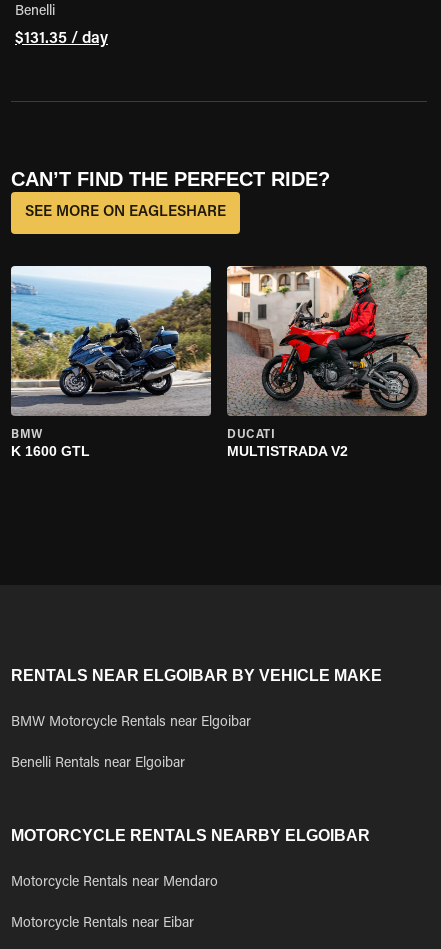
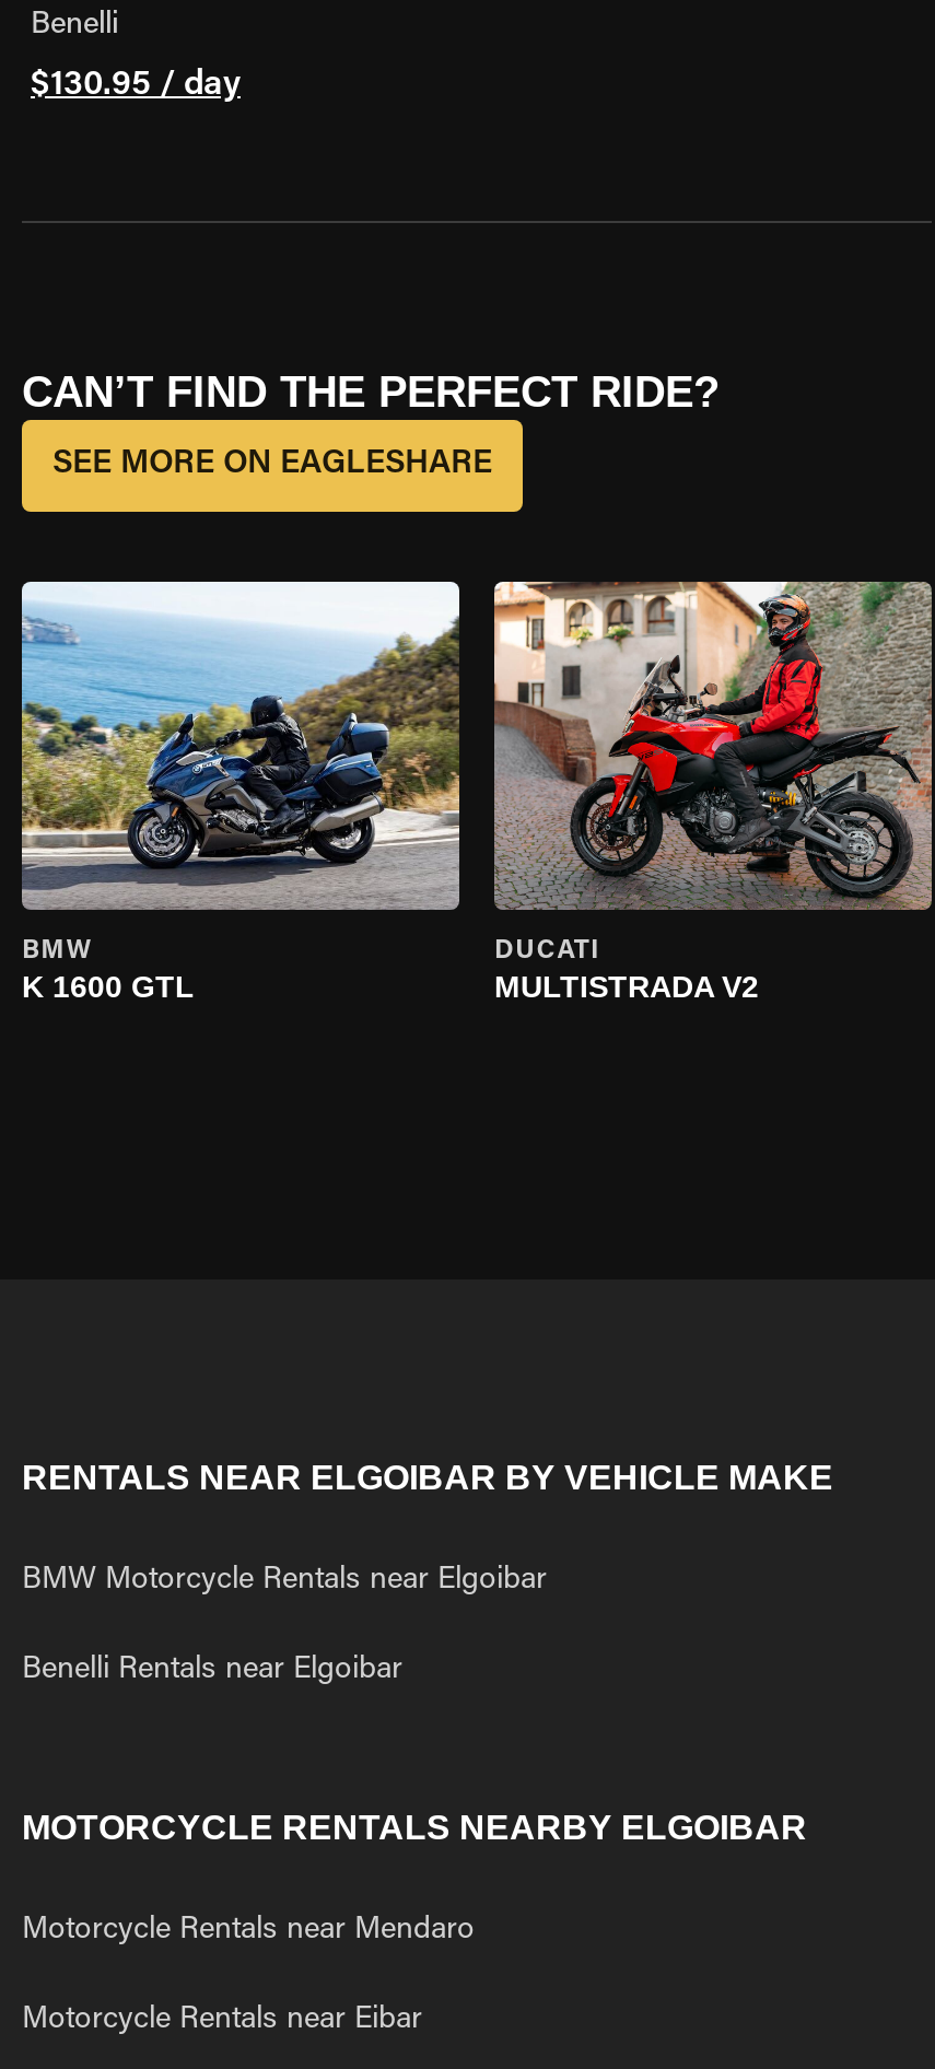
- $131.35 / day
+ $130.95 / day
